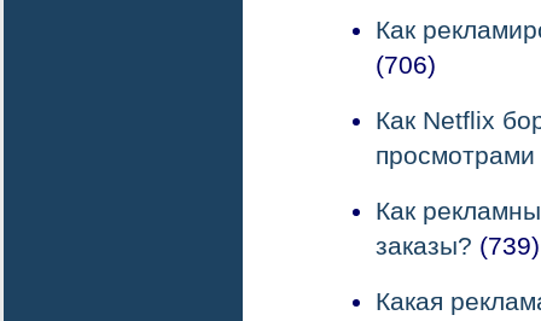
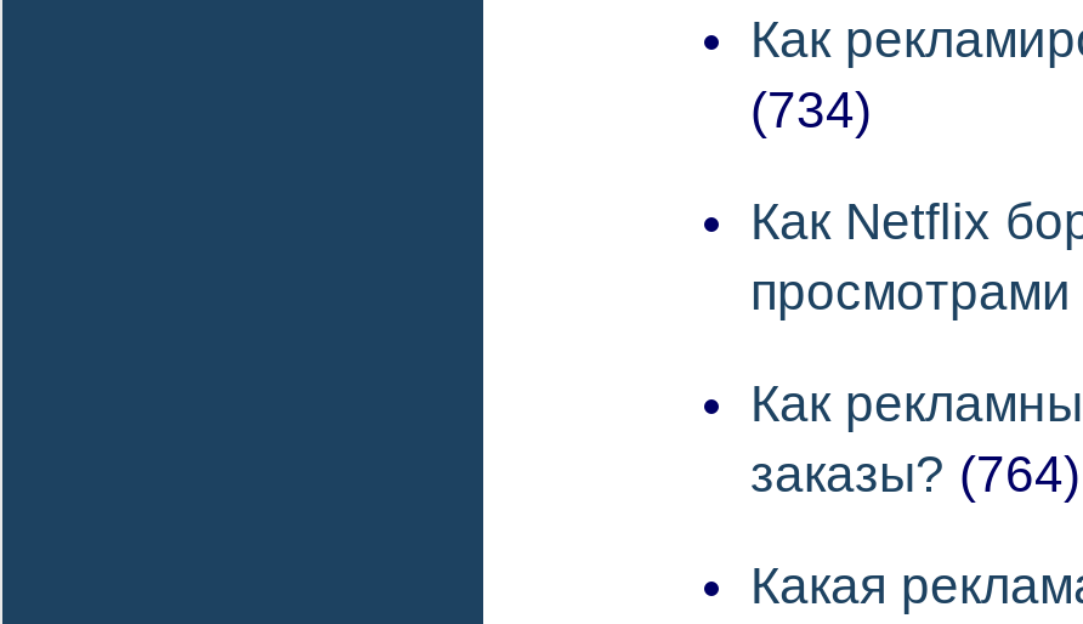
- (706)
+ (734)

- заказы? (739)
+ заказы? (764)
